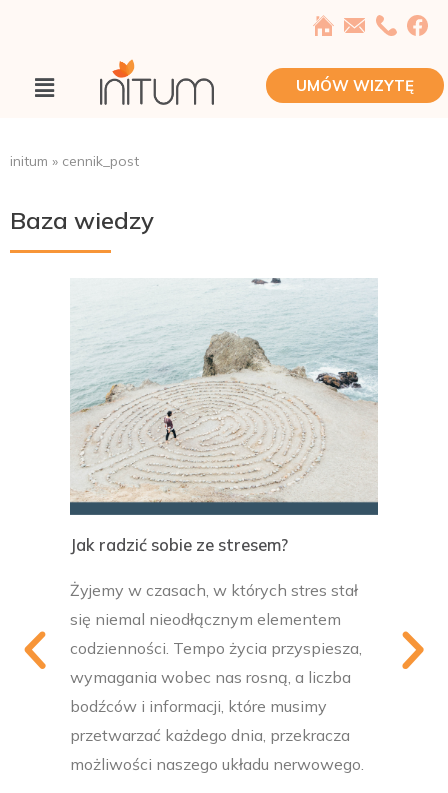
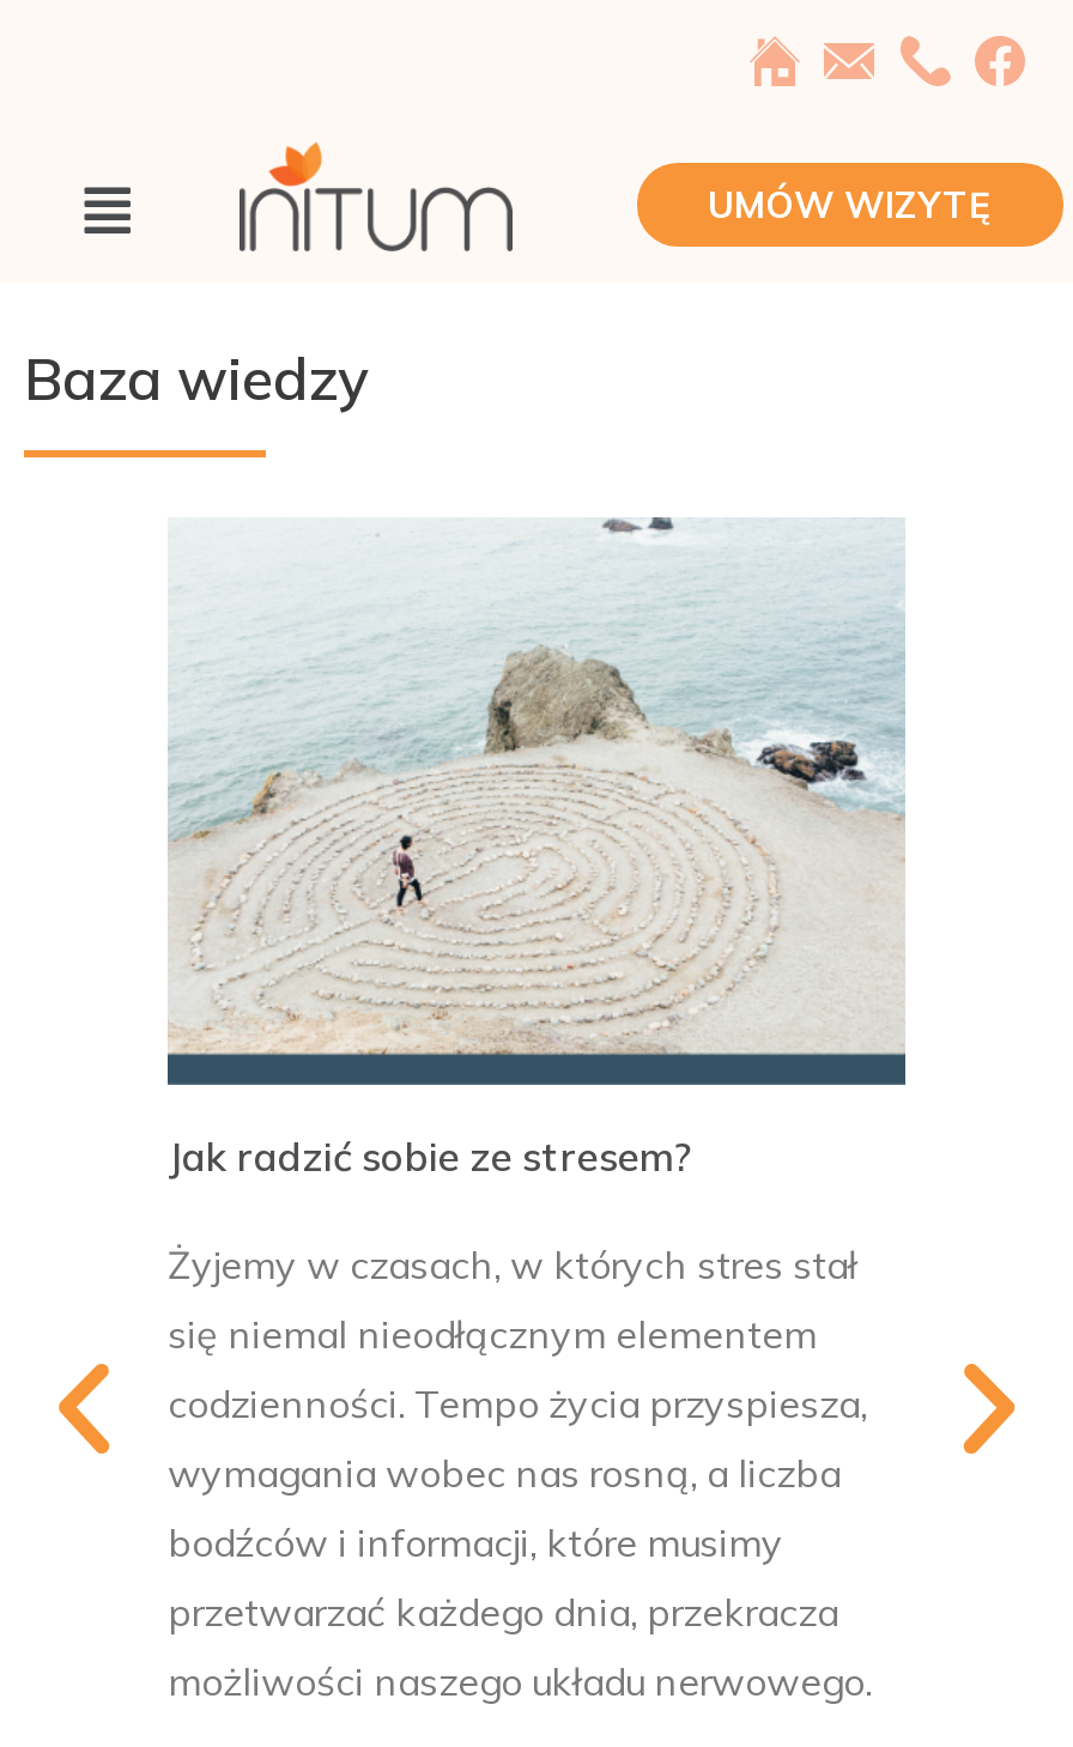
- initum» cennik_post
